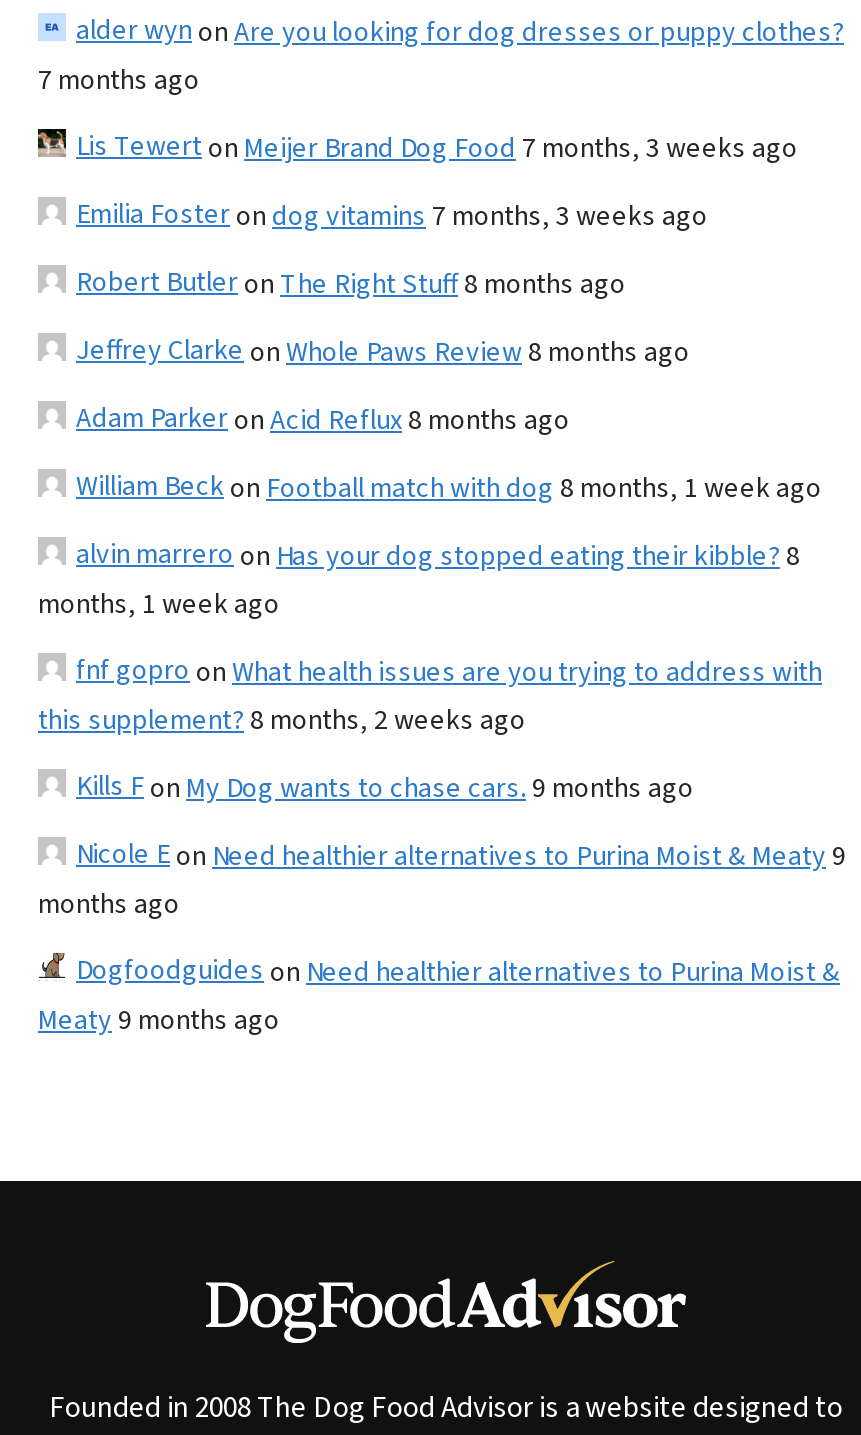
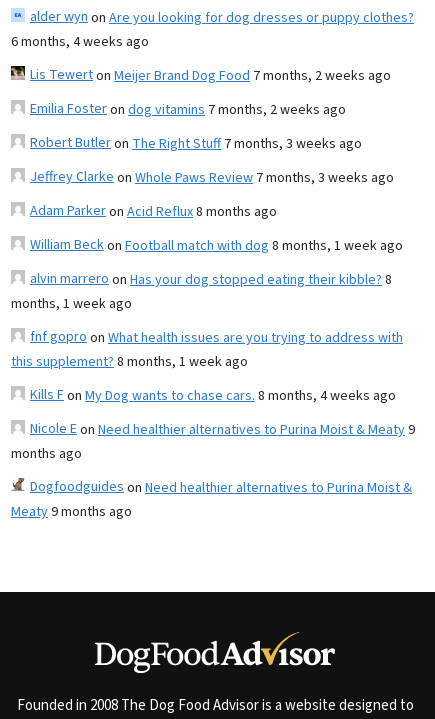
- 7 months ago
+ 6 months, 4 weeks ago

- Lis Tewerton Meijer Brand Dog Food 7 months, 3 weeks ago
+ Lis Tewerton Meijer Brand Dog Food 7 months, 2 weeks ago

- Emilia Fosteron dog vitamins 7 months, 3 weeks ago
+ Emilia Fosteron dog vitamins 7 months, 2 weeks ago

- Robert Butleron The Right Stuff 8 months ago
+ Robert Butleron The Right Stuff 7 months, 3 weeks ago

- Jeffrey Clarkeon Whole Paws Review 8 months ago
+ Jeffrey Clarkeon Whole Paws Review 7 months, 3 weeks ago

- this supplement? 8 months, 2 weeks ago
+ this supplement? 8 months, 1 week ago

- Kills Fon My Dog wants to chase cars. 9 months ago
+ Kills Fon My Dog wants to chase cars. 8 months, 4 weeks ago
